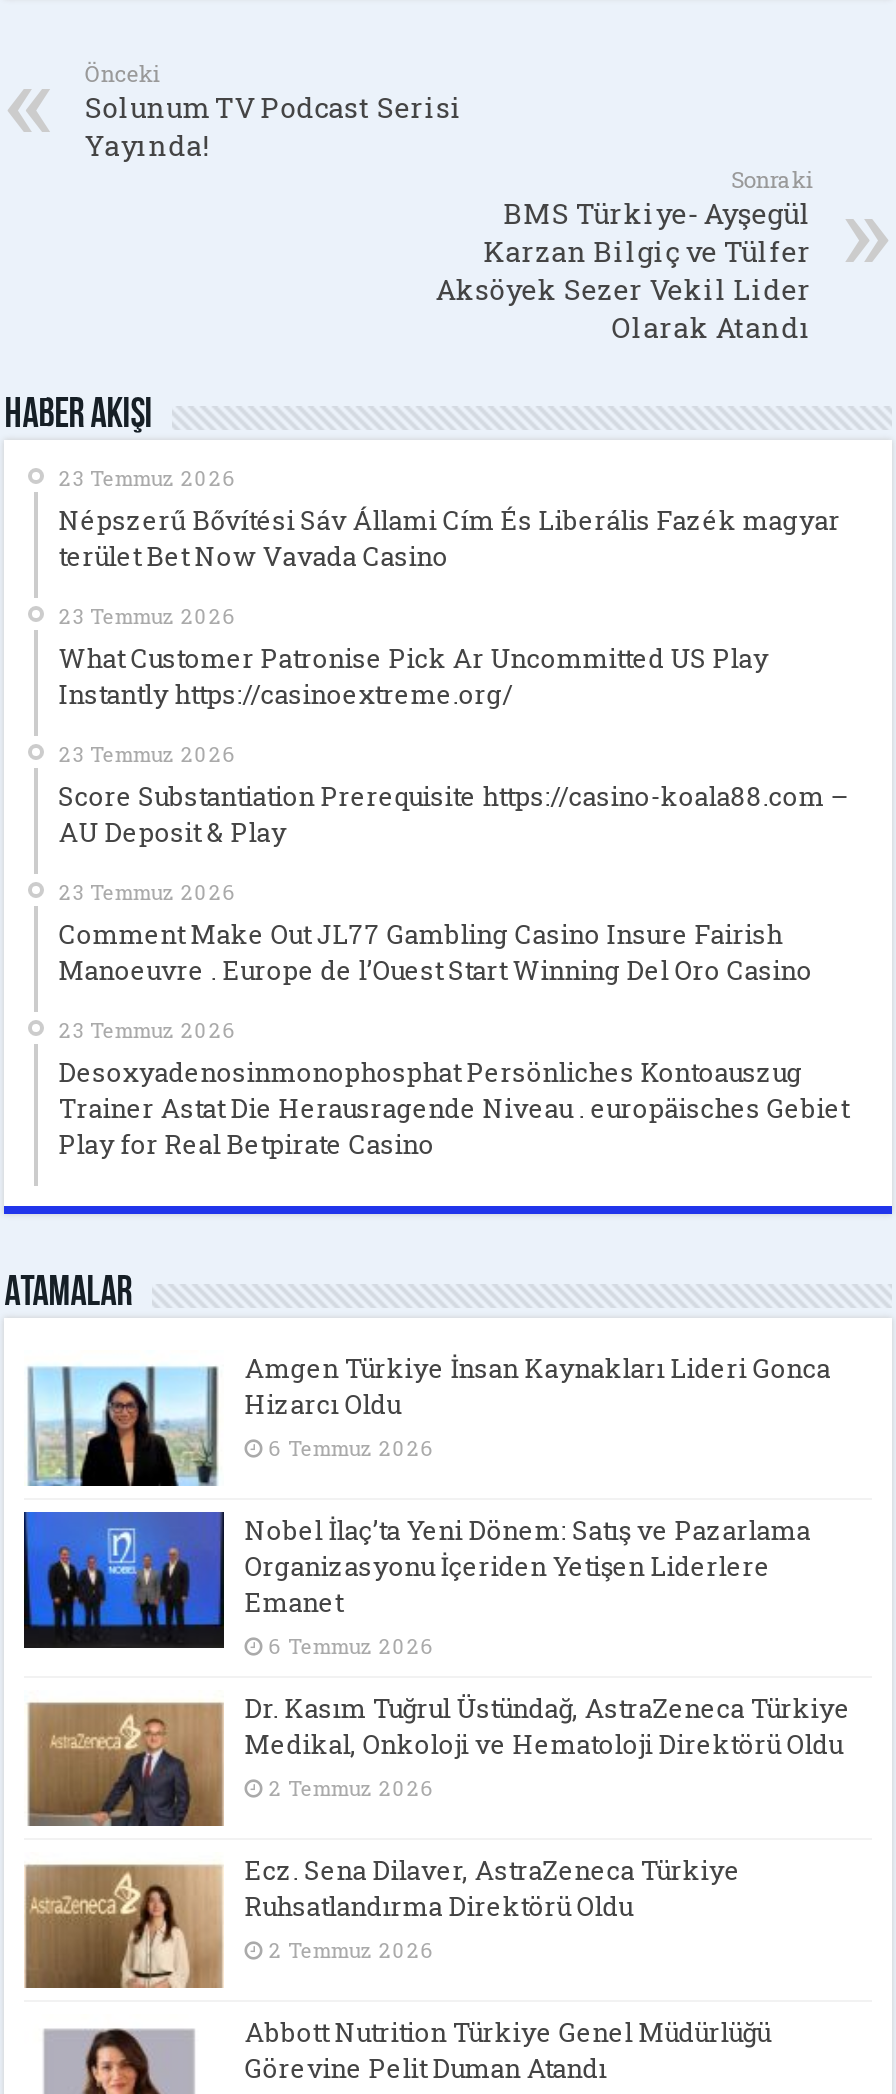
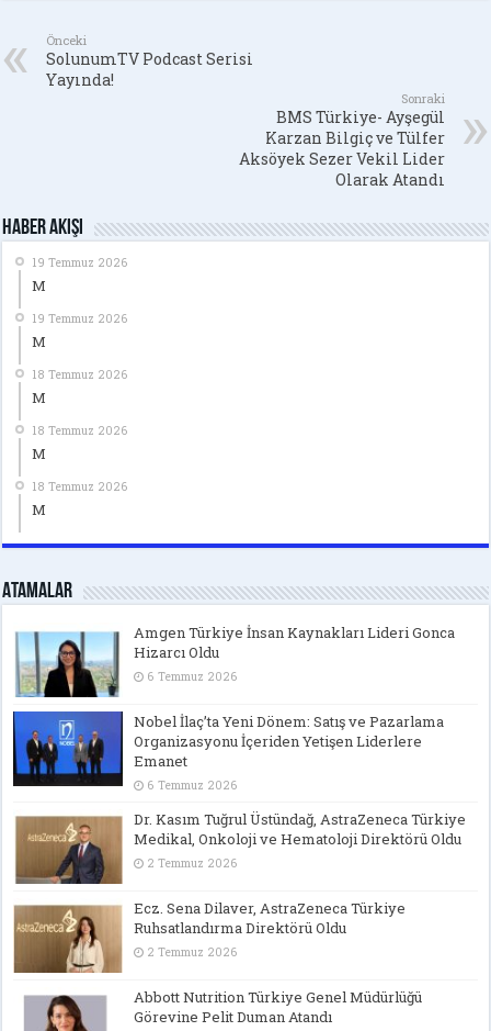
- 23 Temmuz 2026
- Népszerű Bővítési Sáv Állami Cím És Liberális Fazék magyar
- terület Bet Now Vavada Casino
+ 19 Temmuz 2026
+ M

- 23 Temmuz 2026
- What Customer Patronise Pick Ar Uncommitted US Play
- Instantly https://casinoextreme.org/
+ 19 Temmuz 2026
+ M

- 23 Temmuz 2026
- Score Substantiation Prerequisite https://casino-koala88.com –
- AU Deposit & Play
+ 18 Temmuz 2026
+ M

- 23 Temmuz 2026
- Comment Make Out JL77 Gambling Casino Insure Fairish
- Manoeuvre . Europe de l’Ouest Start Winning Del Oro Casino
+ 18 Temmuz 2026
+ M

- 23 Temmuz 2026
- Desoxyadenosinmonophosphat Persönliches Kontoauszug
- Trainer Astat Die Herausragende Niveau . europäisches Gebiet
- Play for Real Betpirate Casino
+ 18 Temmuz 2026
+ M
